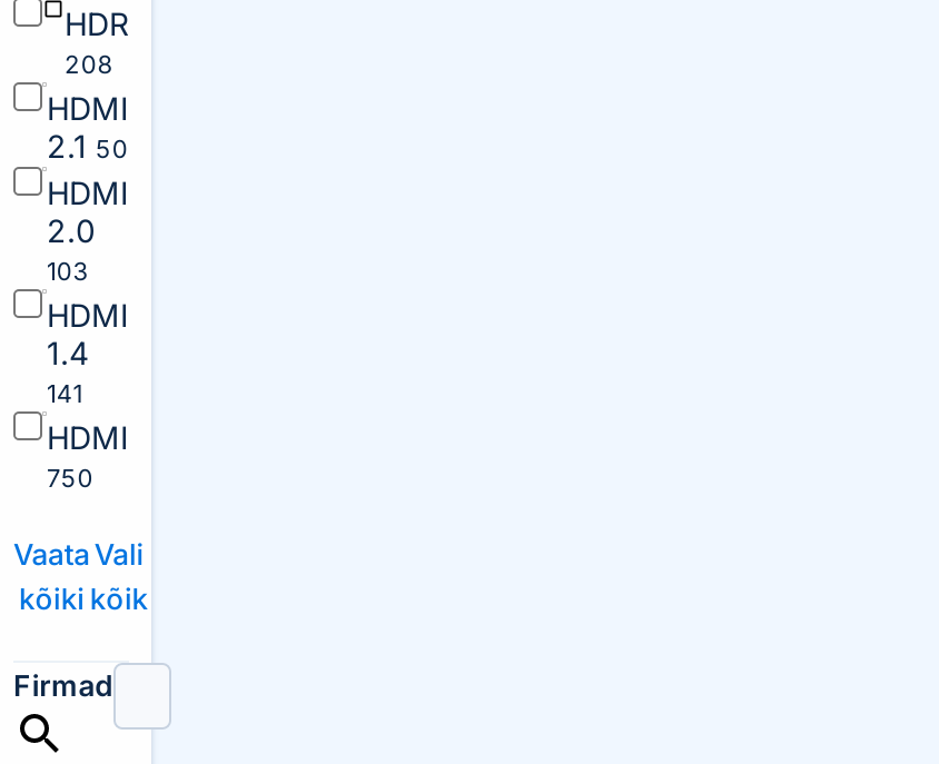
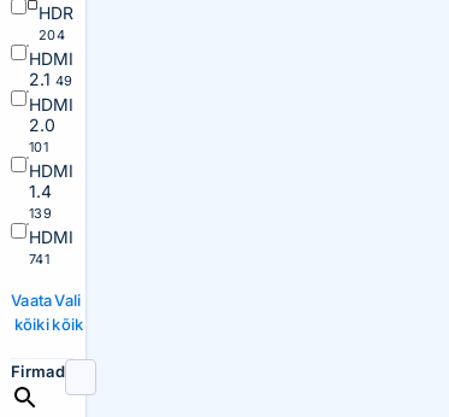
- 208
+ 204

- 2.1 50
+ 2.1 49

- 103
+ 101

- 141
+ 139

- 750
+ 741
